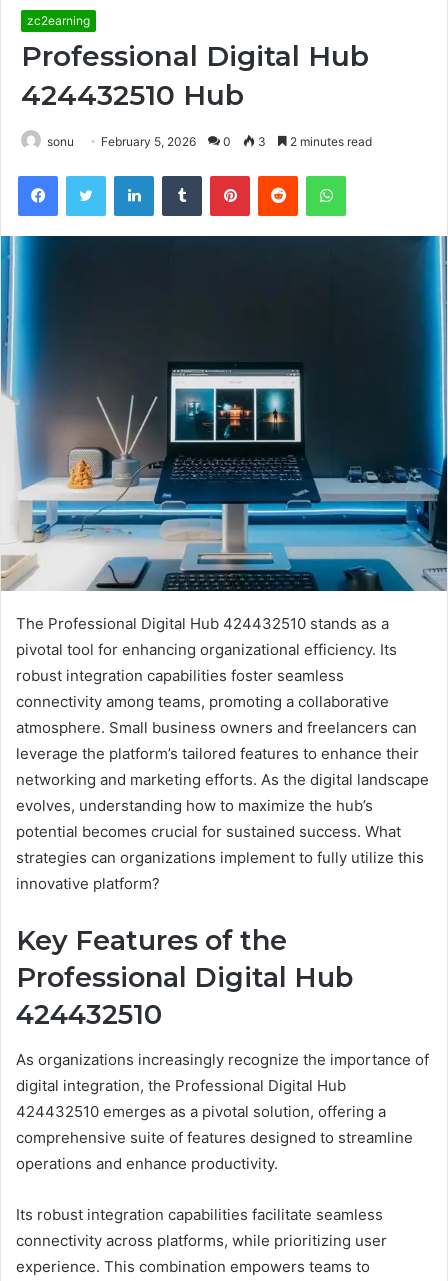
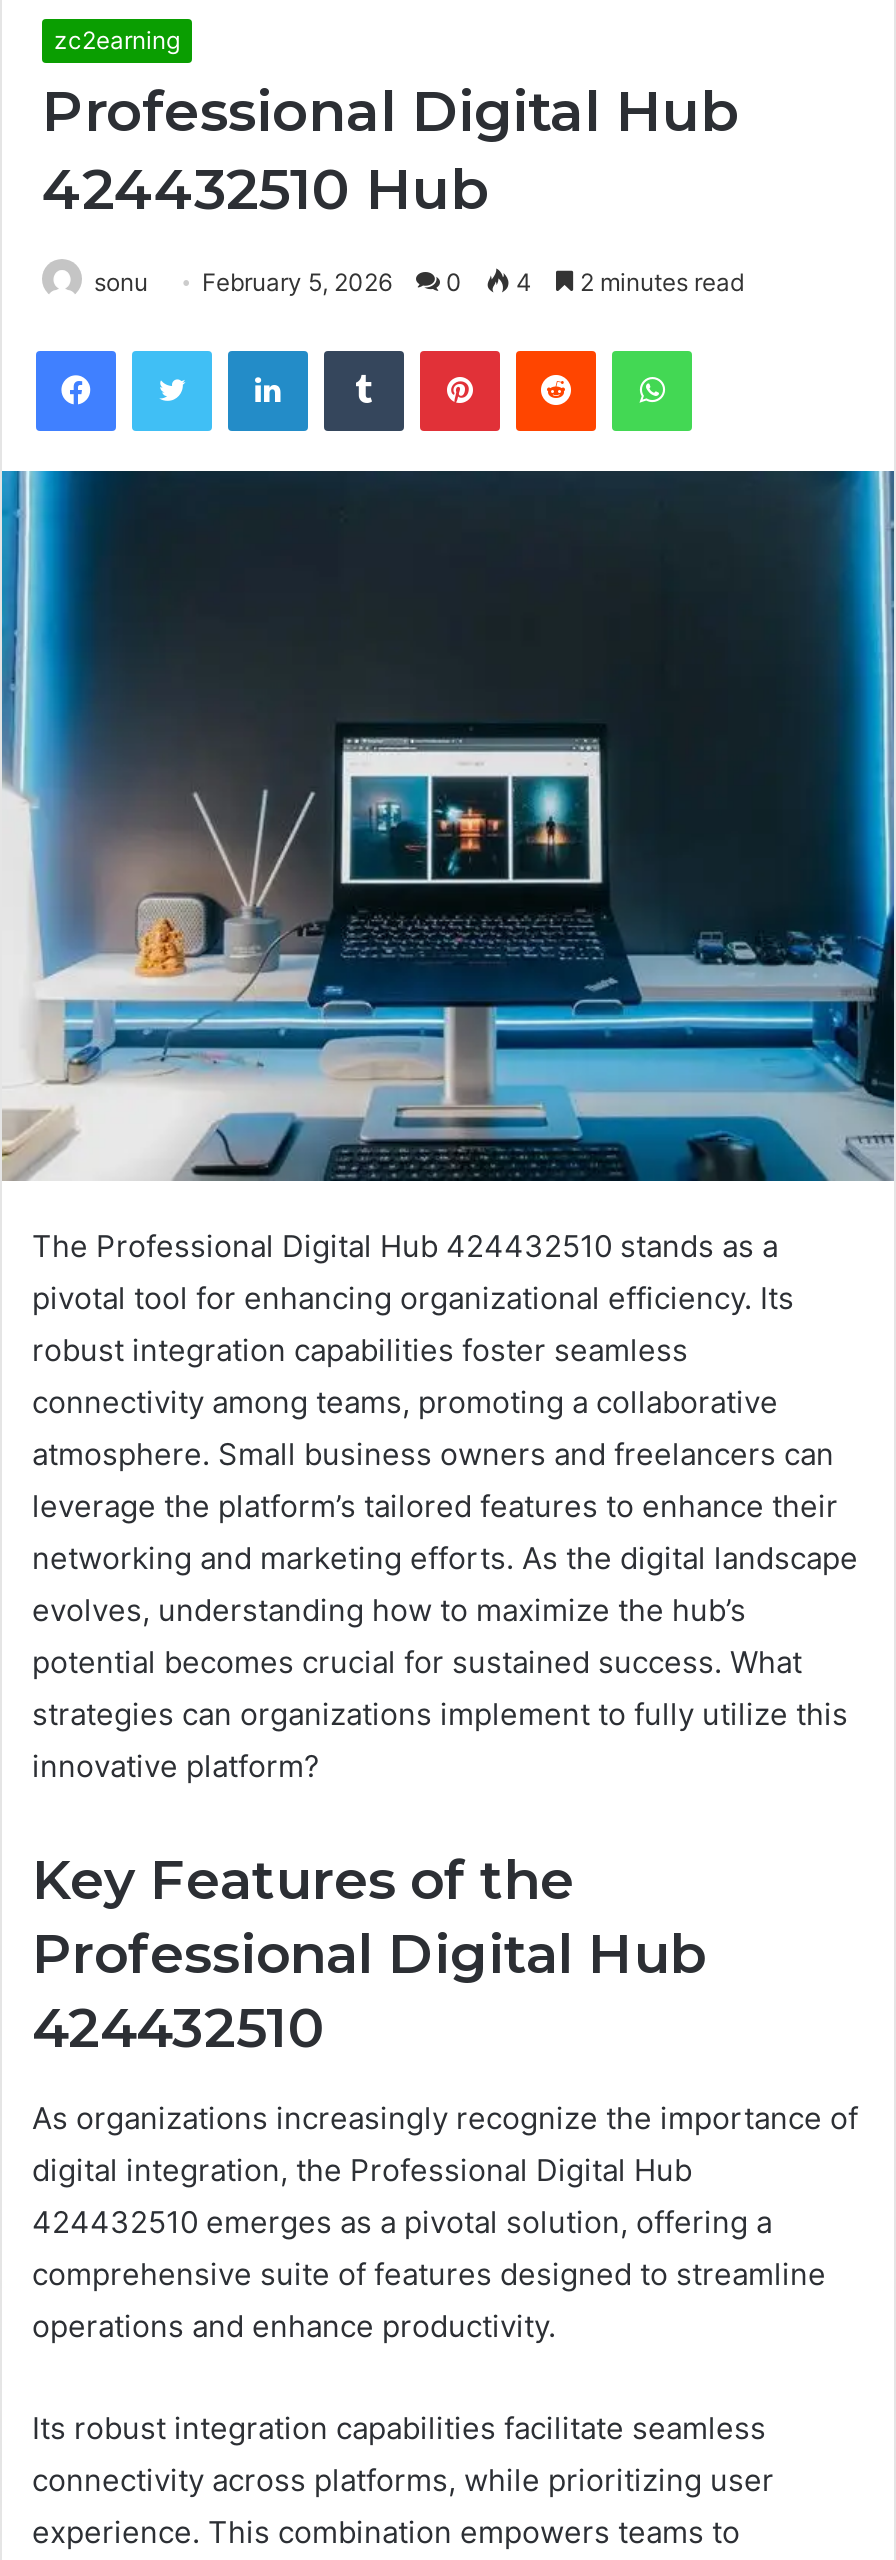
- sonu February 5, 2026 0 3 2 minutes read
+ sonu February 5, 2026 0 4 2 minutes read
